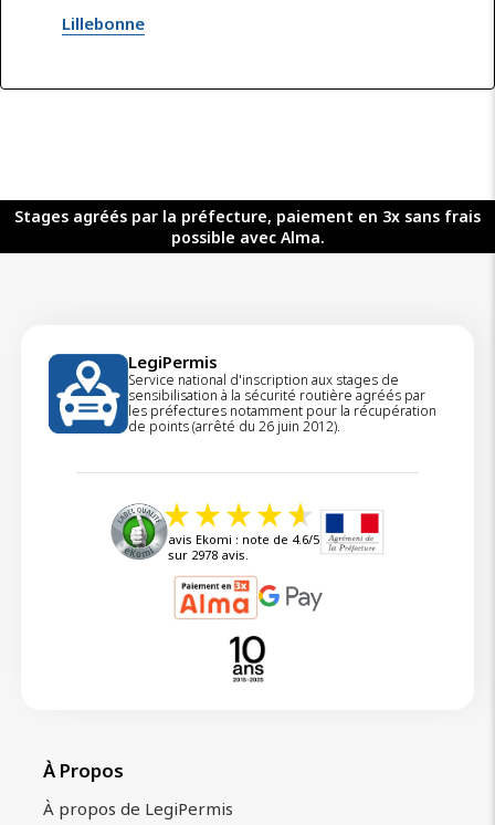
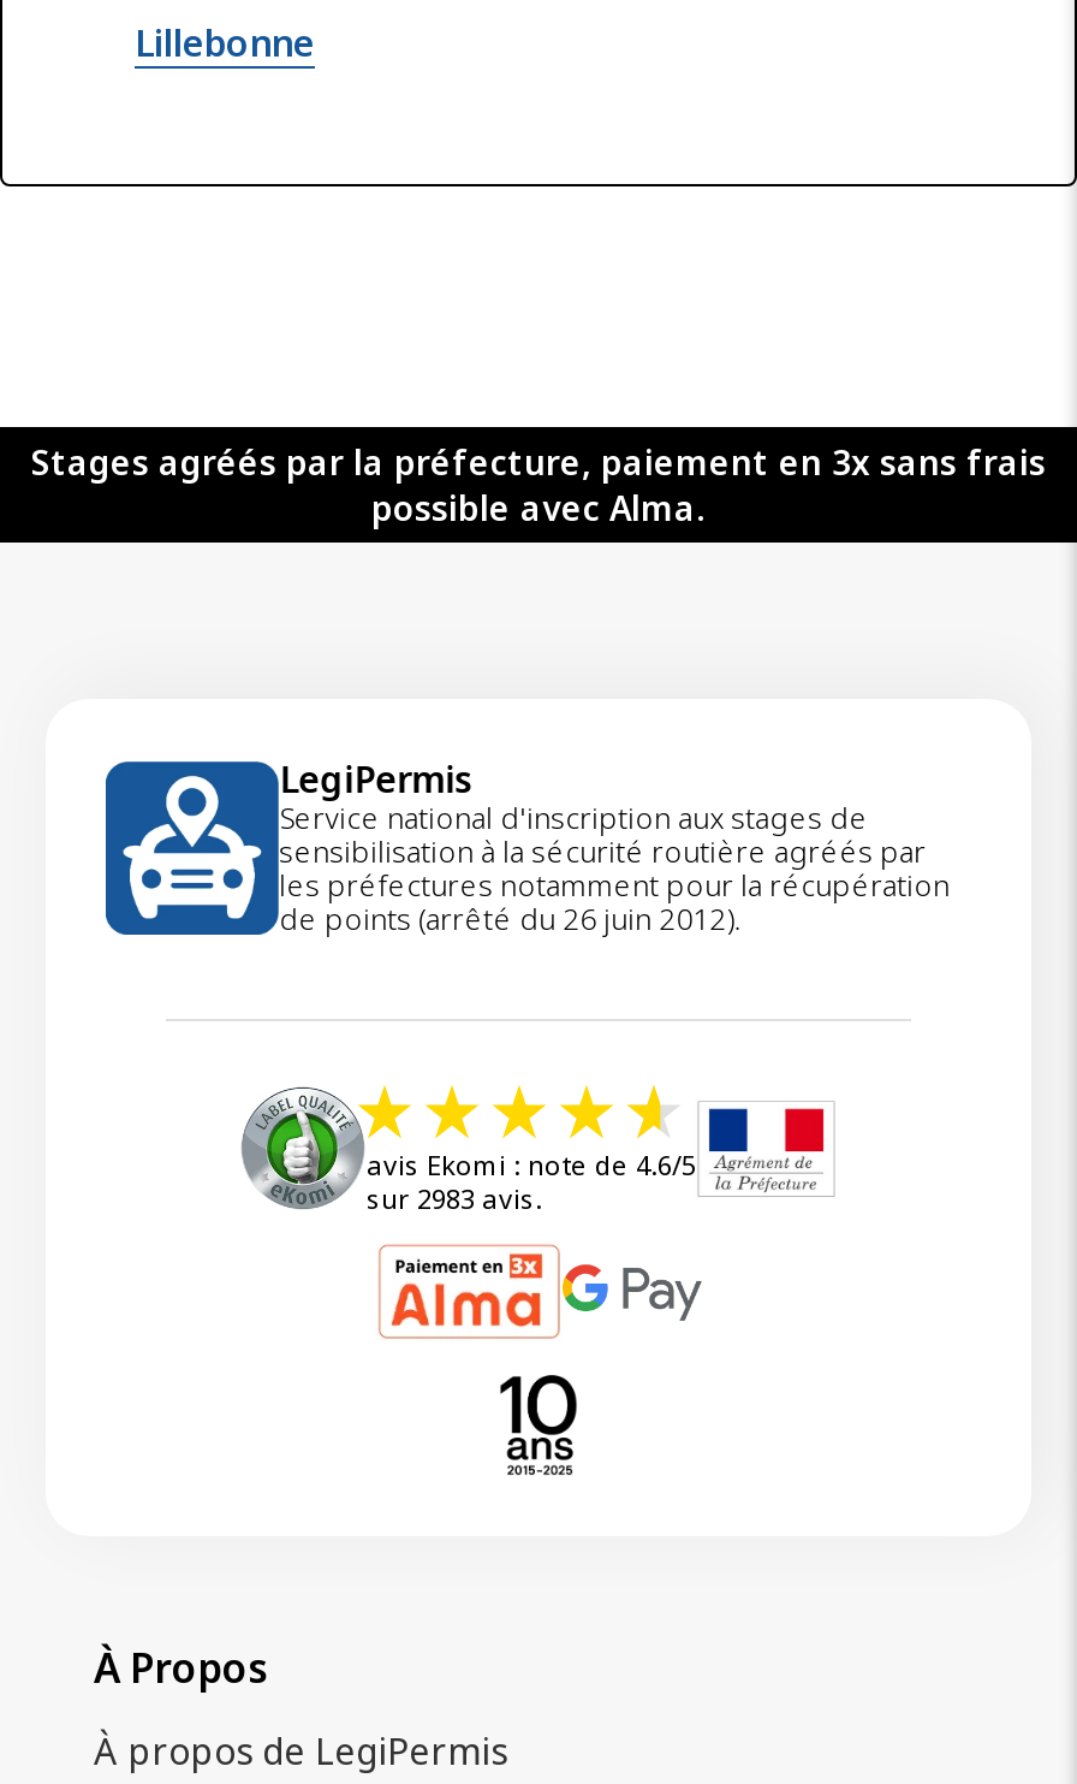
- sur 2978 avis.
+ sur 2983 avis.
